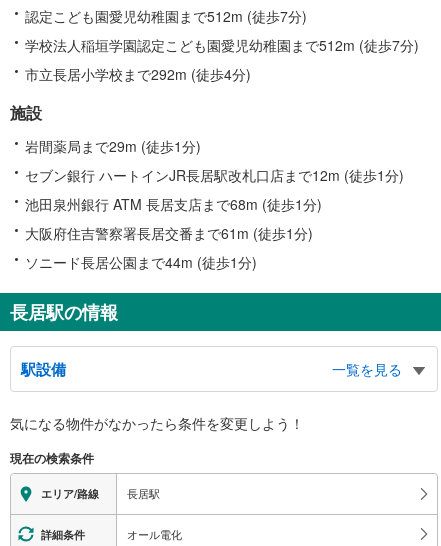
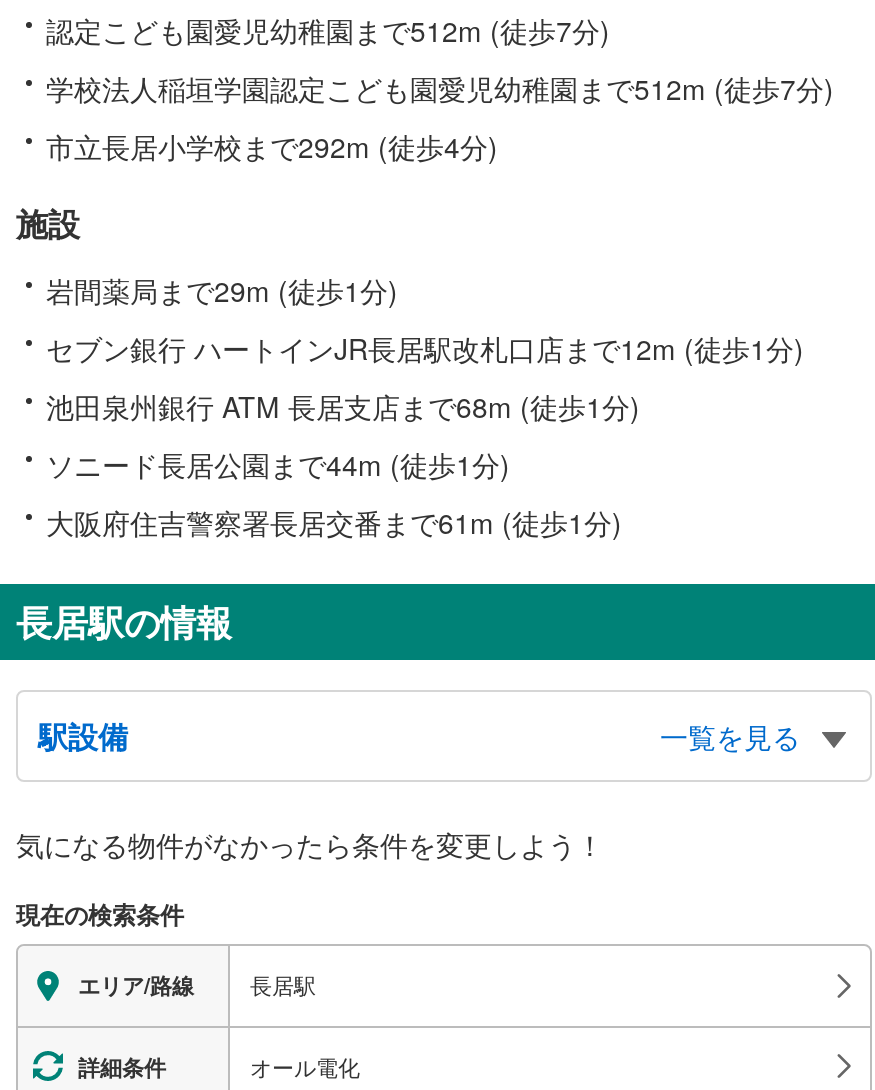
moved down: 大阪府住吉警察署長居交番まで61m (徒歩1分)

moved up: ソニード長居公園まで44m (徒歩1分)
